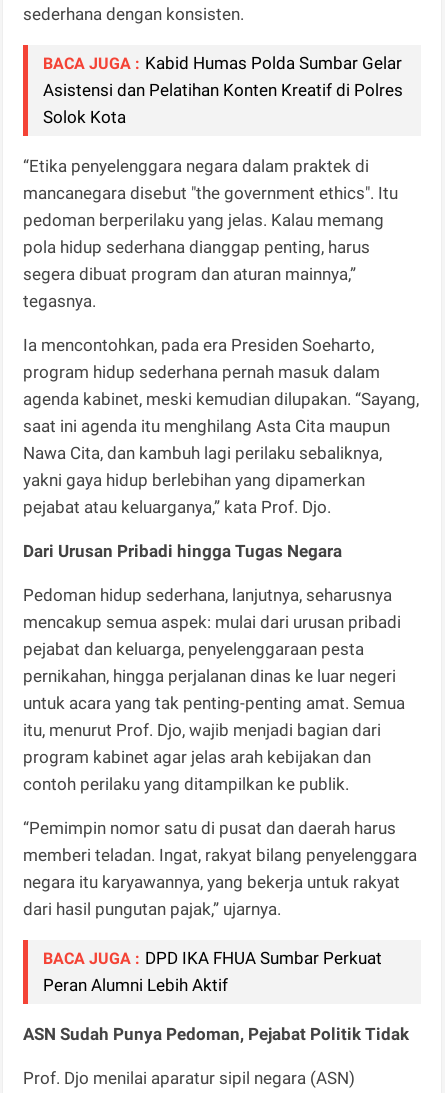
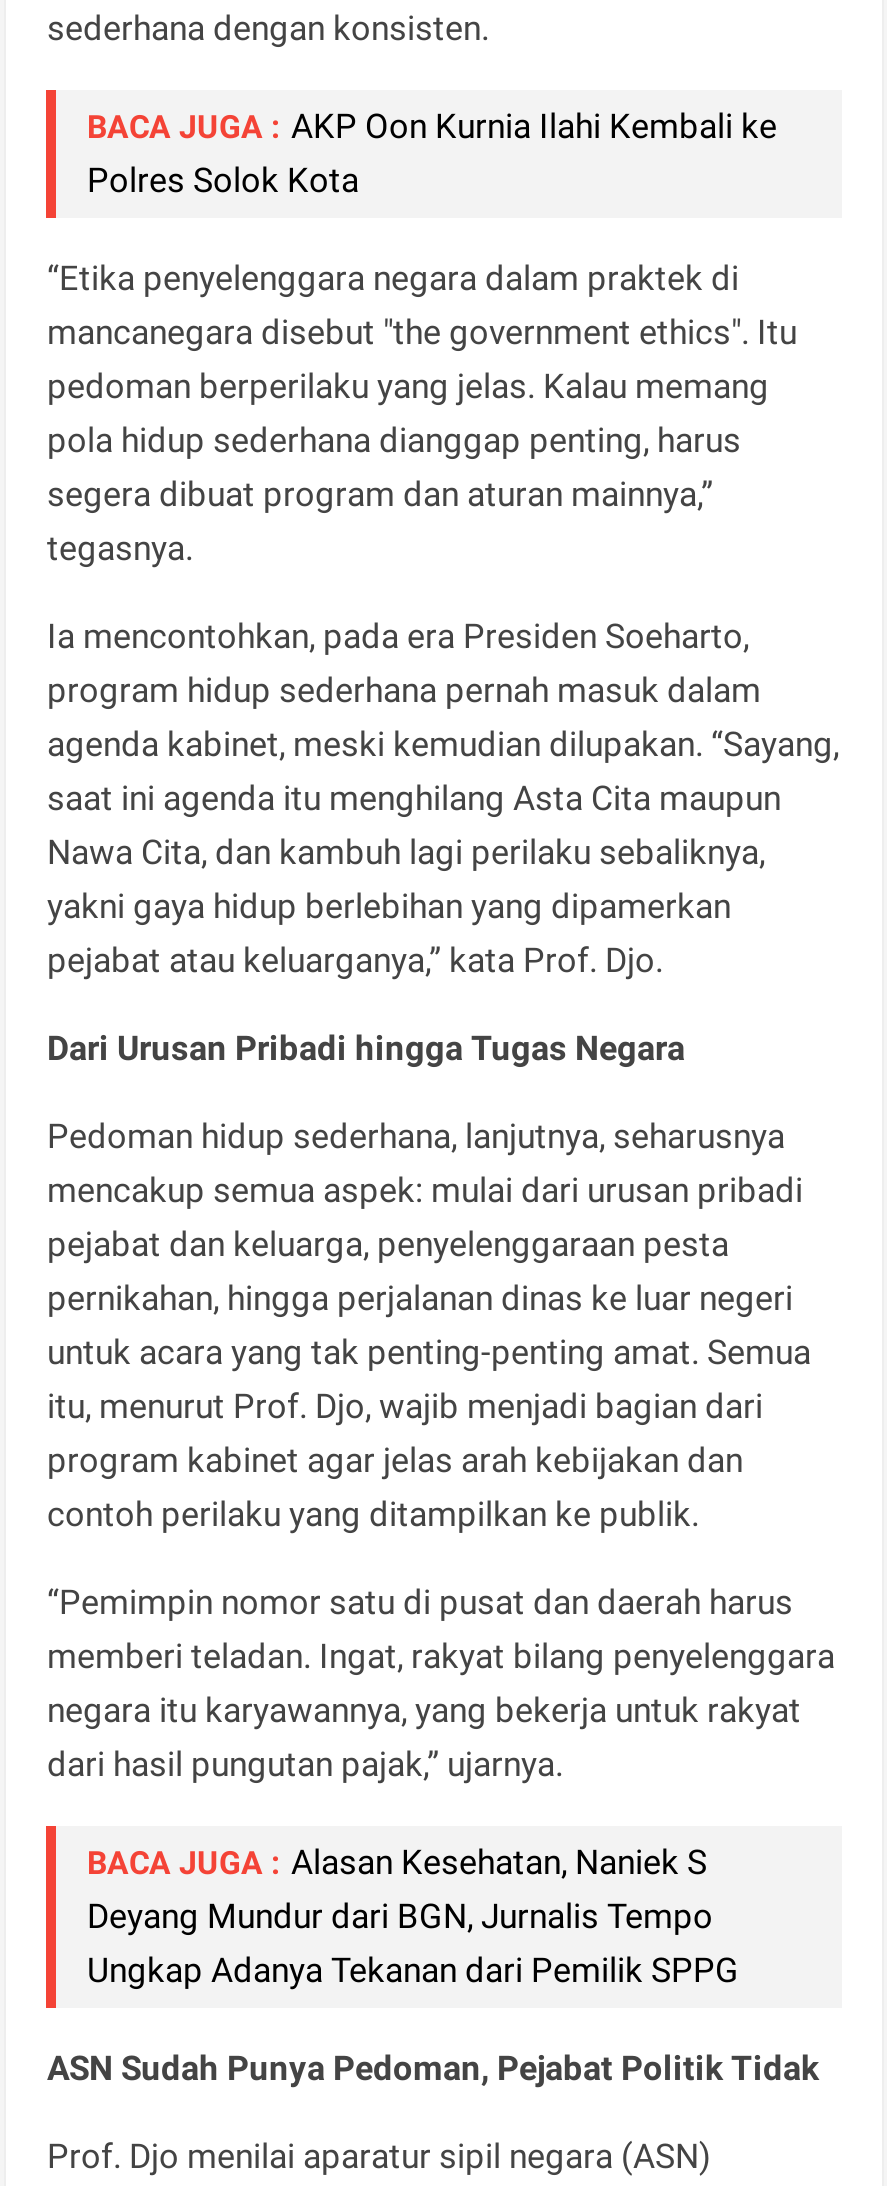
- BACA JUGA : Kabid Humas Polda Sumbar Gelar
- Asistensi dan Pelatihan Konten Kreatif di Polres
- Solok Kota
+ BACA JUGA : AKP Oon Kurnia Ilahi Kembali ke
+ Polres Solok Kota

moved up: “Etika penyelenggara negara dalam praktek di | mancanegara disebut "the government ethics". Itu | pedoman berperilaku yang jelas. Kalau memang | ... | negara itu karyawannya, yang bekerja untuk rakyat | dari hasil pungutan pajak,” ujarnya.

- BACA JUGA : DPD IKA FHUA Sumbar Perkuat
- Peran Alumni Lebih Aktif
+ BACA JUGA : Alasan Kesehatan, Naniek S
+ Deyang Mundur dari BGN, Jurnalis Tempo
+ Ungkap Adanya Tekanan dari Pemilik SPPG
